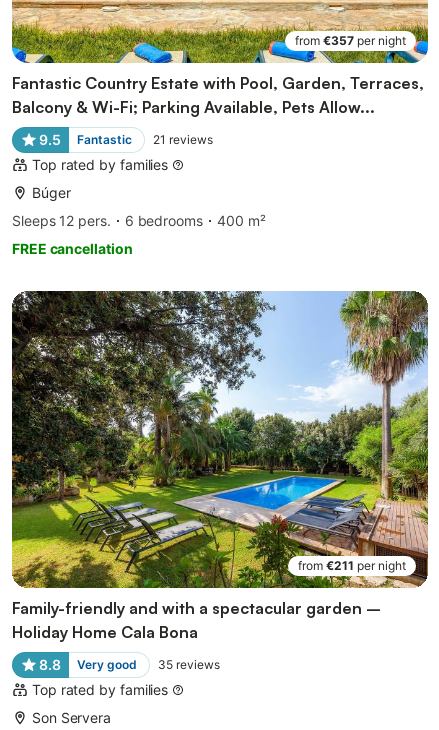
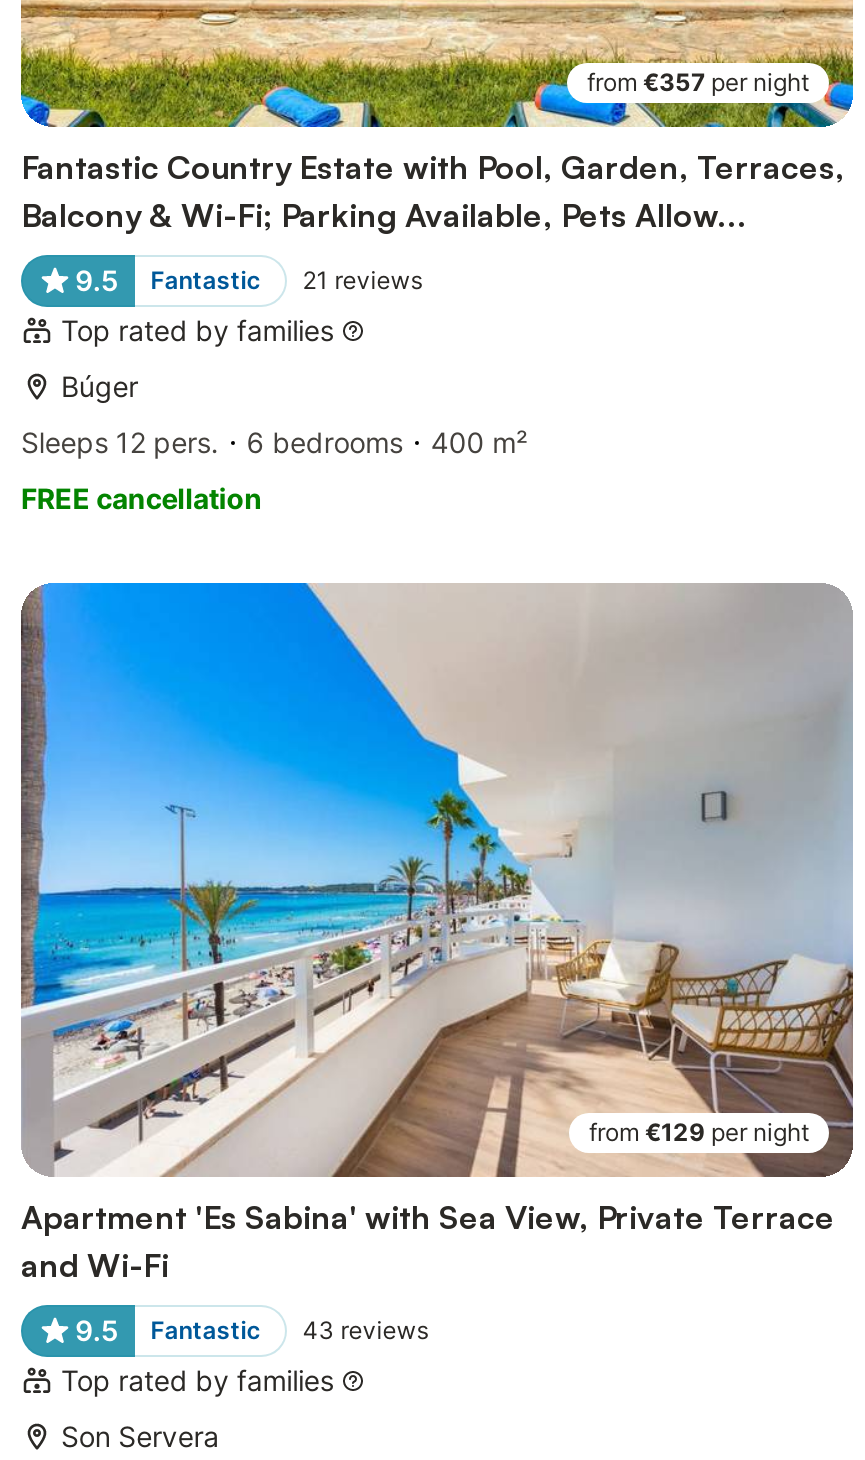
- [image]
- from €211 per night
+ [image]
+ from €129 per night

- Family-friendly and with a spectacular garden –
- Holiday Home Cala Bona
+ Apartment 'Es Sabina' with Sea View, Private Terrace
+ and Wi-Fi

- 8.8
- Very good
- 35 reviews
+ 9.5
+ Fantastic
+ 43 reviews
